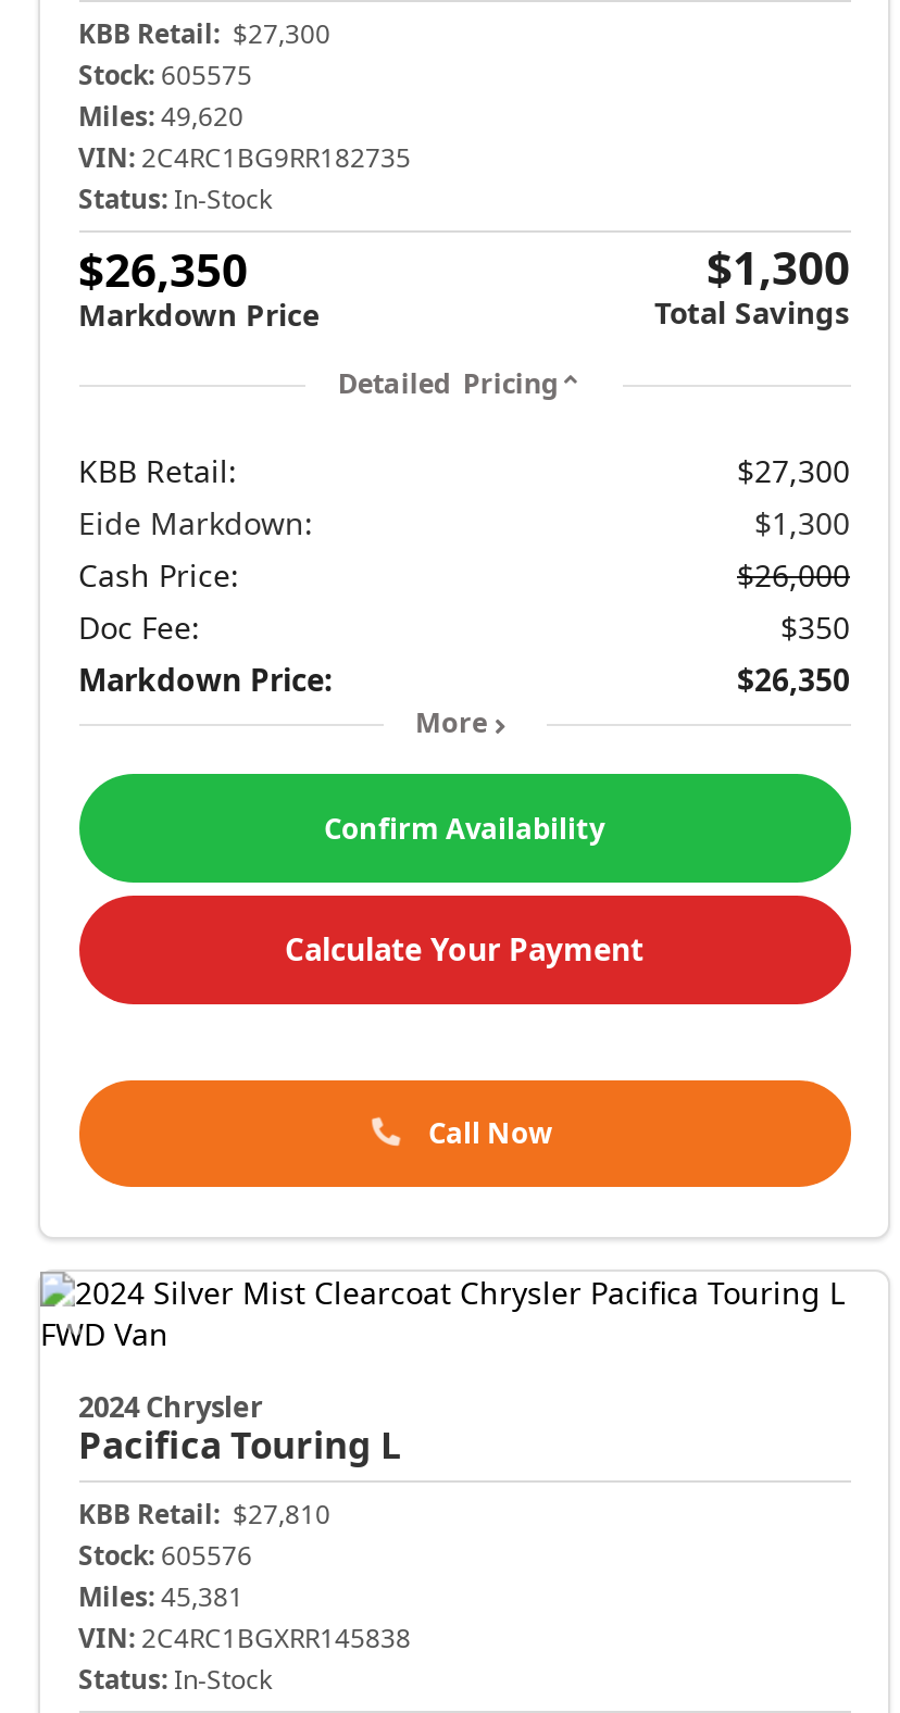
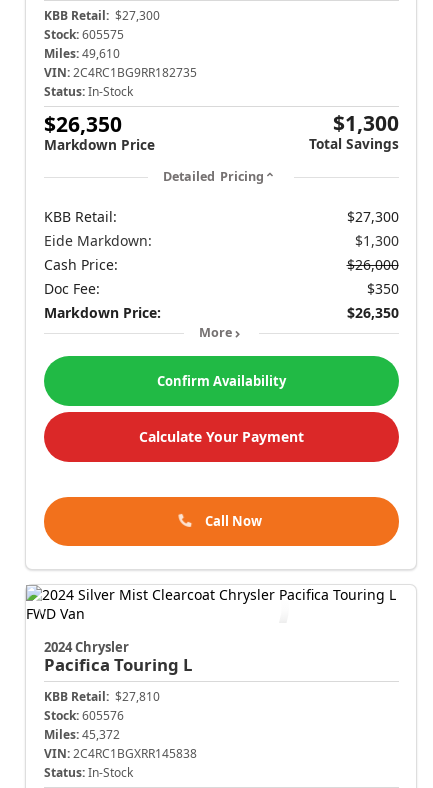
- Miles: 49,620
+ Miles: 49,610

- Miles: 45,381
+ Miles: 45,372
